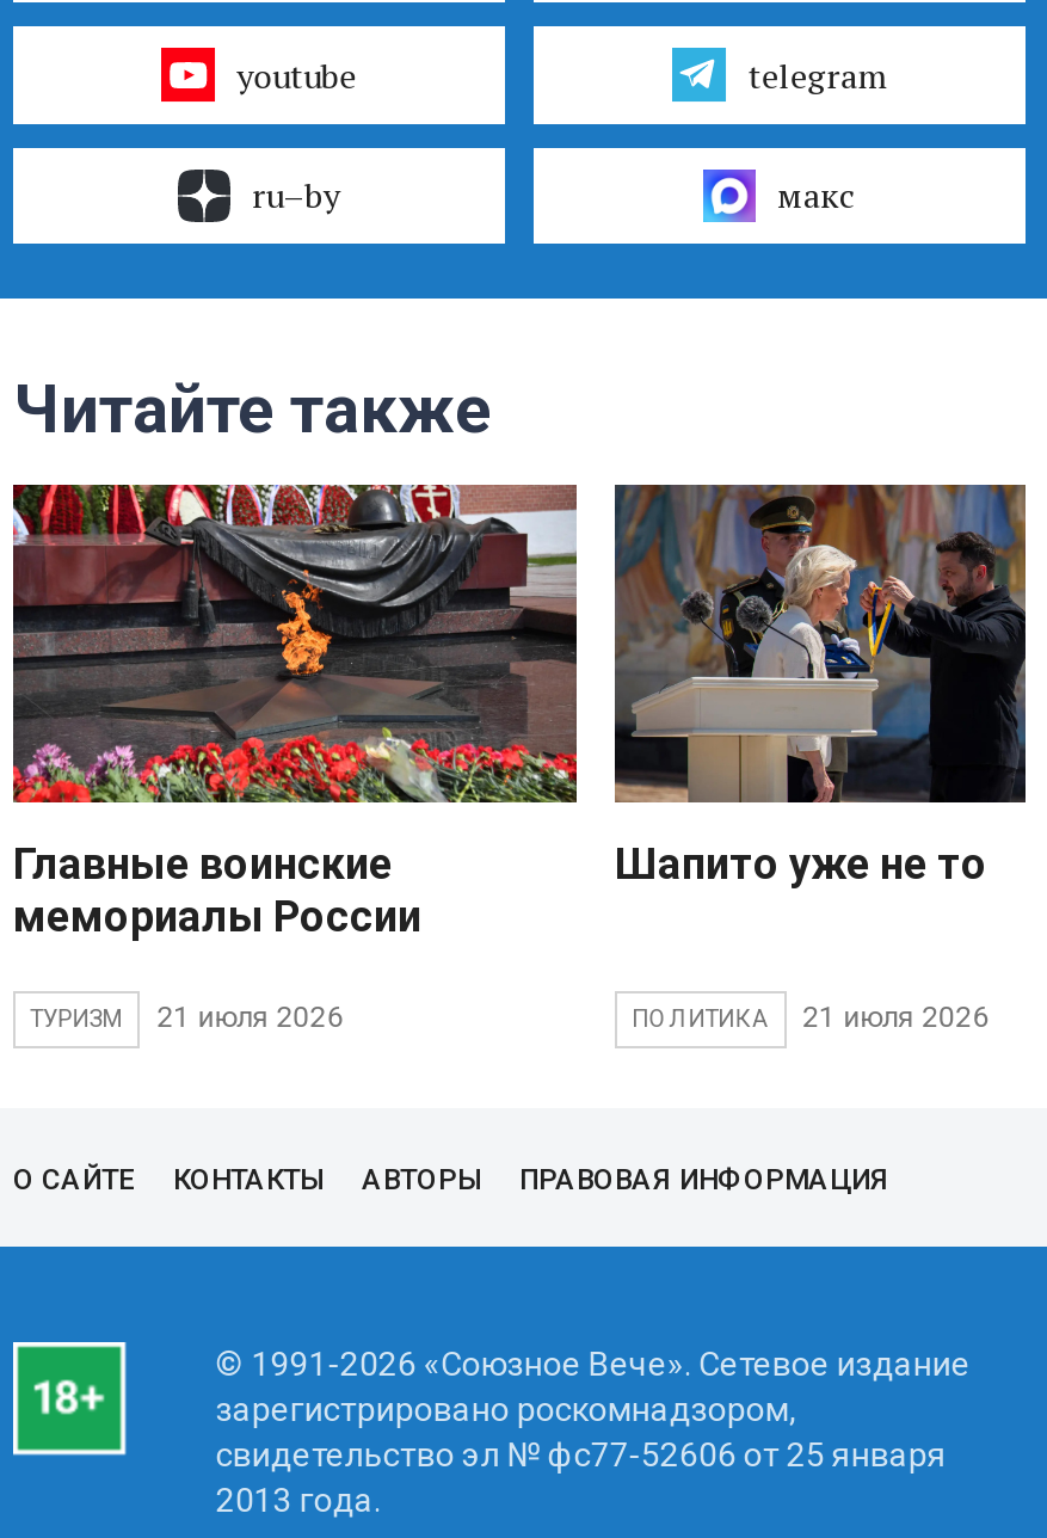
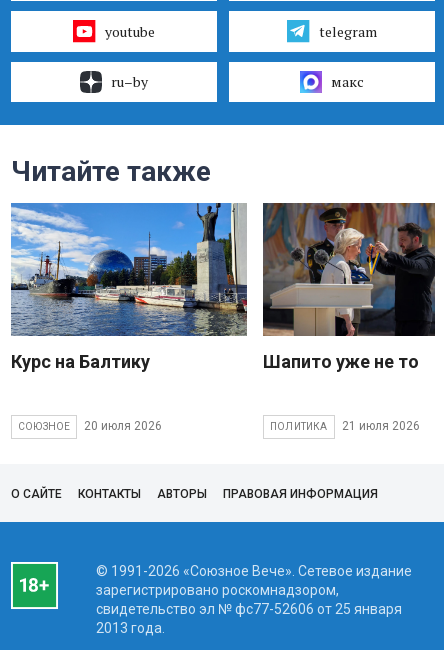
- [image]
- Главные воинские
- мемориалы России
+ [image]
+ Курс на Балтику

- ТУРИЗМ
- 21 июля 2026
+ СОЮЗНОЕ
+ 20 июля 2026
